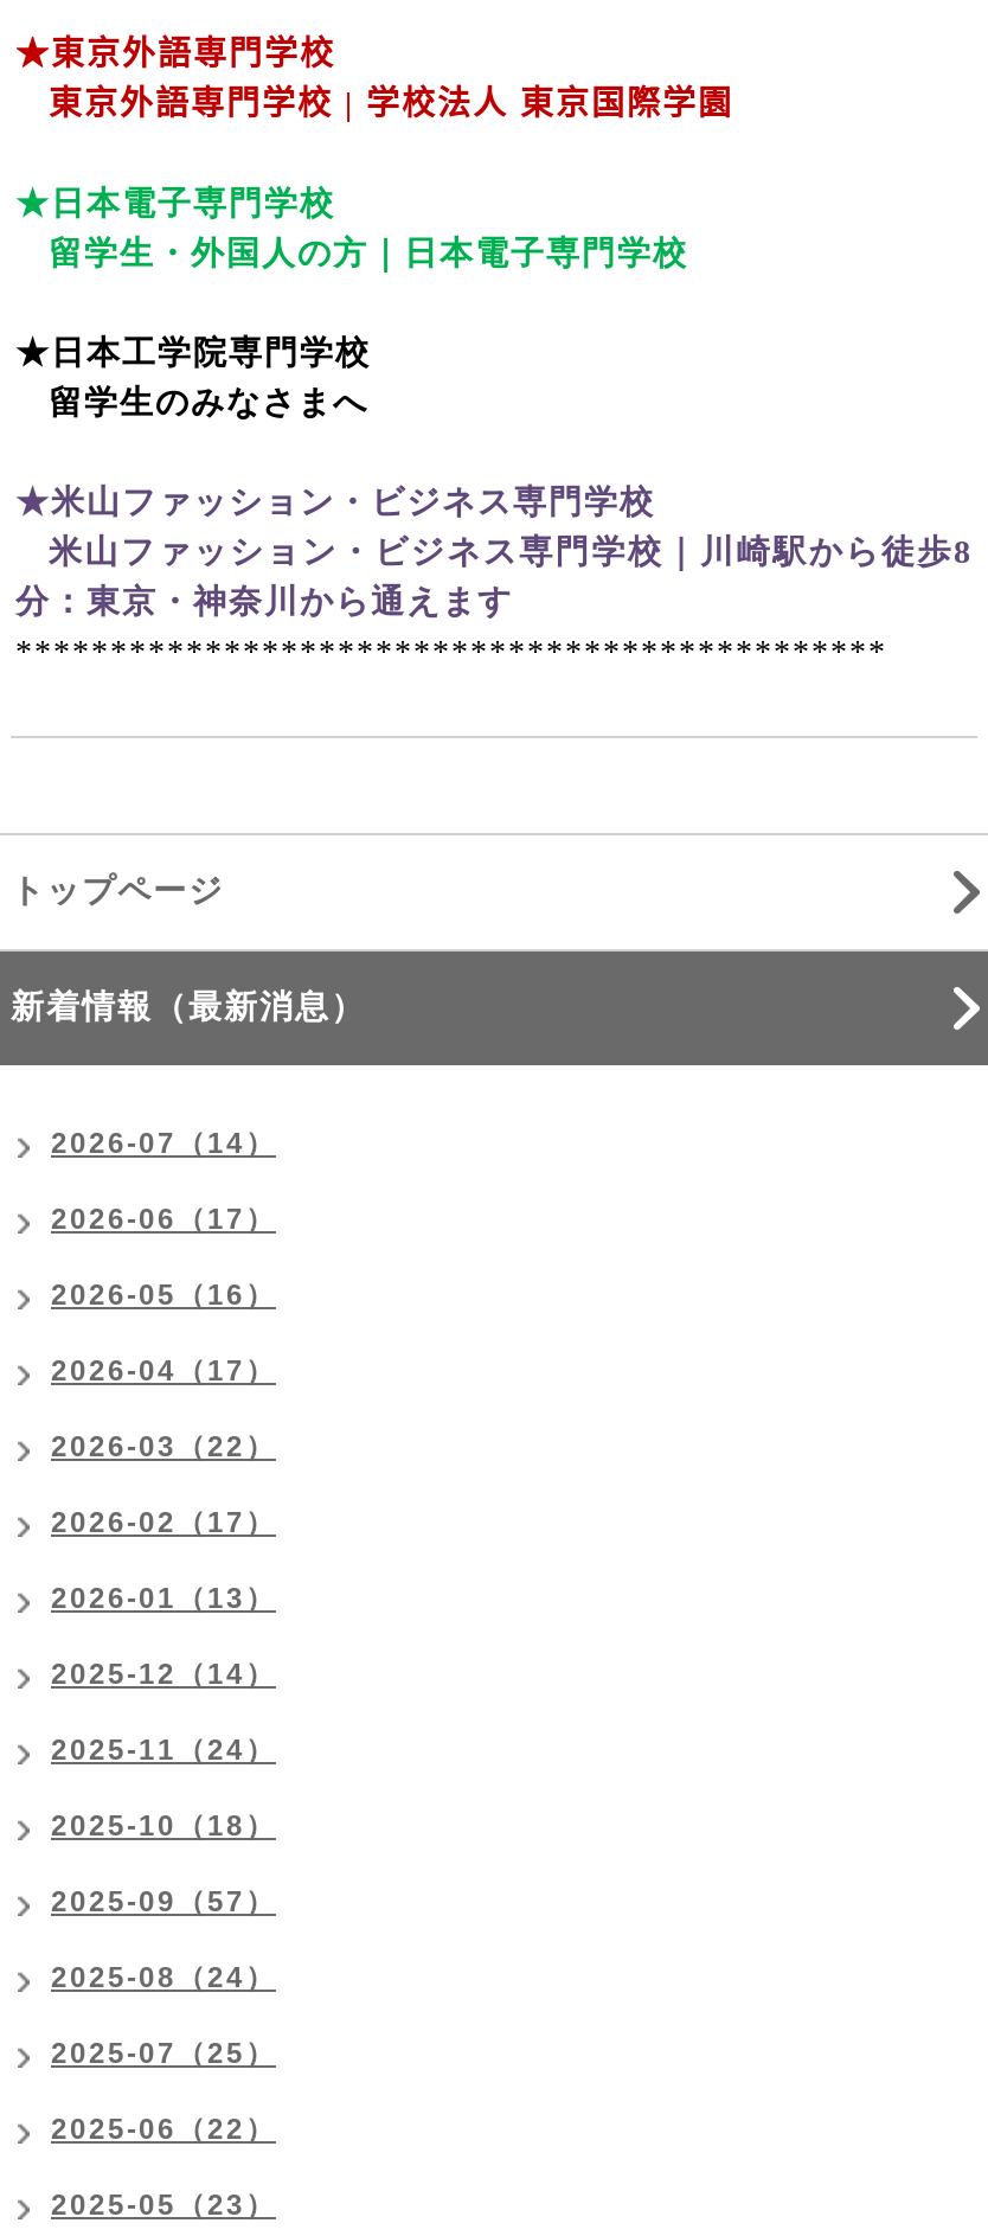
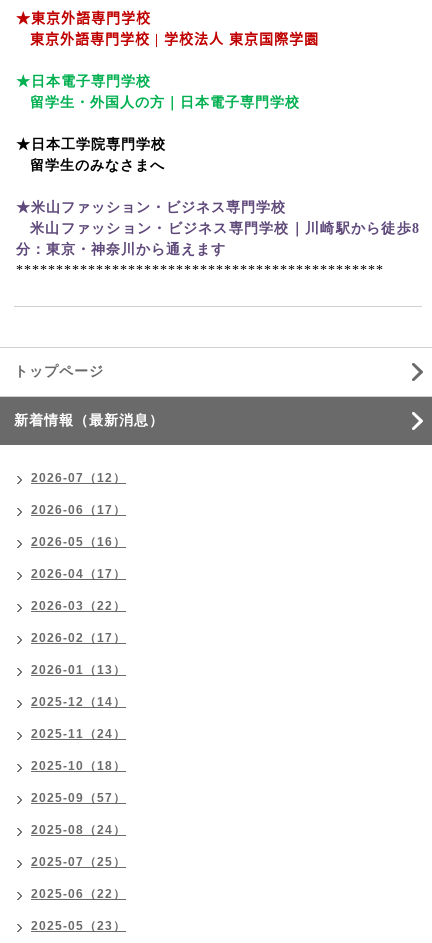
- 2026-07（14）
+ 2026-07（12）
